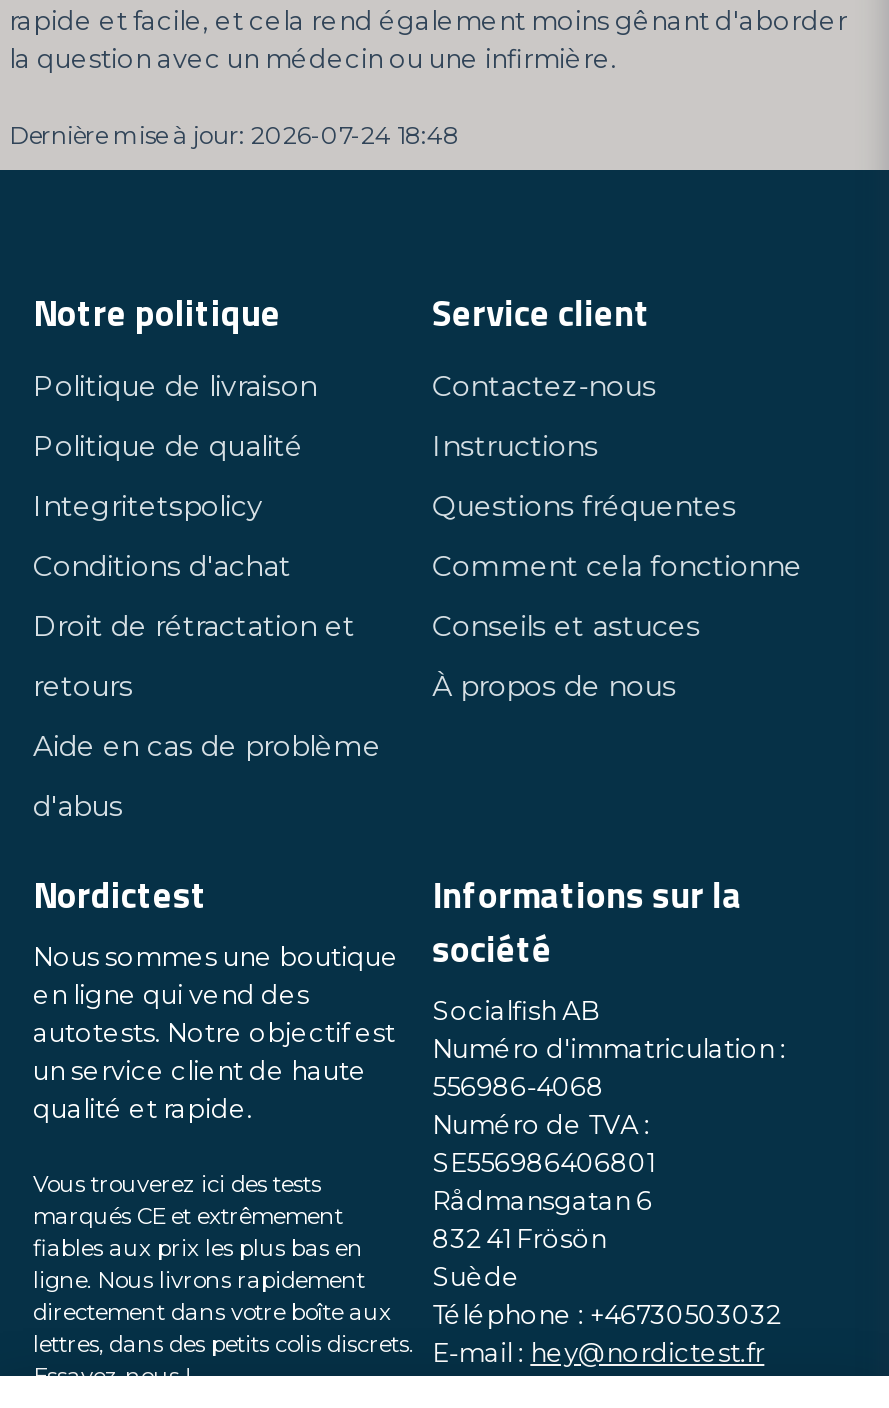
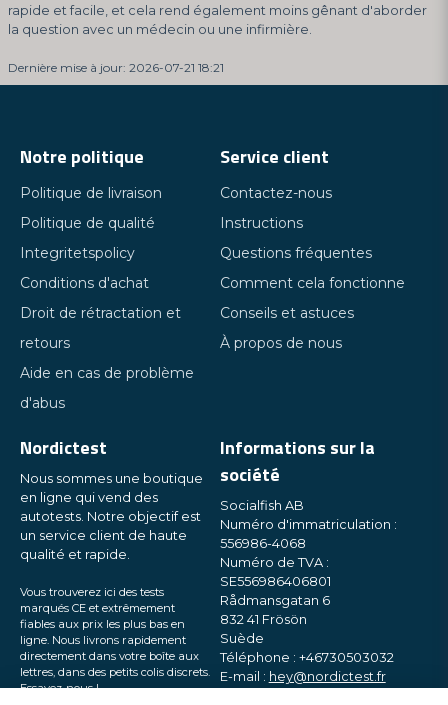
- Dernière mise à jour: 2026-07-24 18:48
+ Dernière mise à jour: 2026-07-21 18:21
